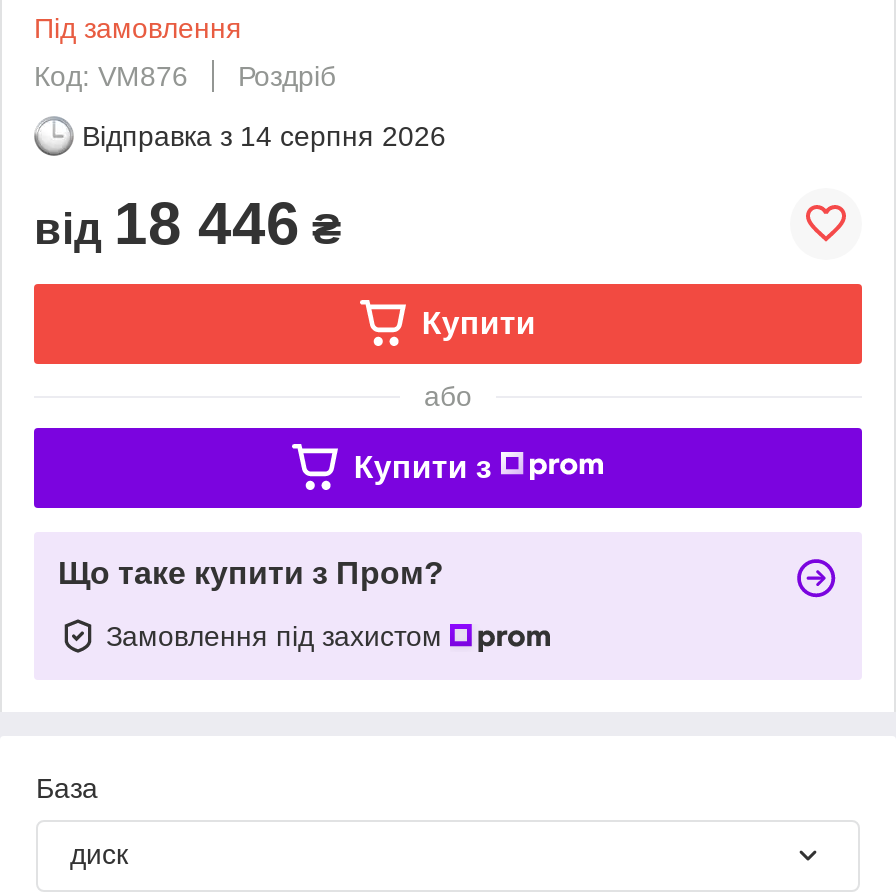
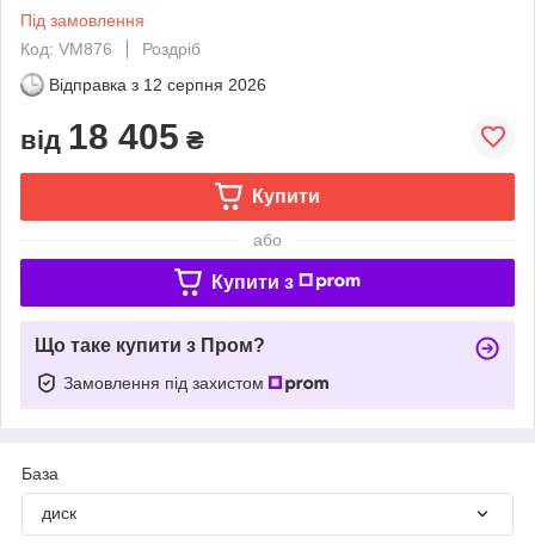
- Відправка з 14 серпня 2026
+ Відправка з 12 серпня 2026

- від 18 446 ₴
+ від 18 405 ₴
